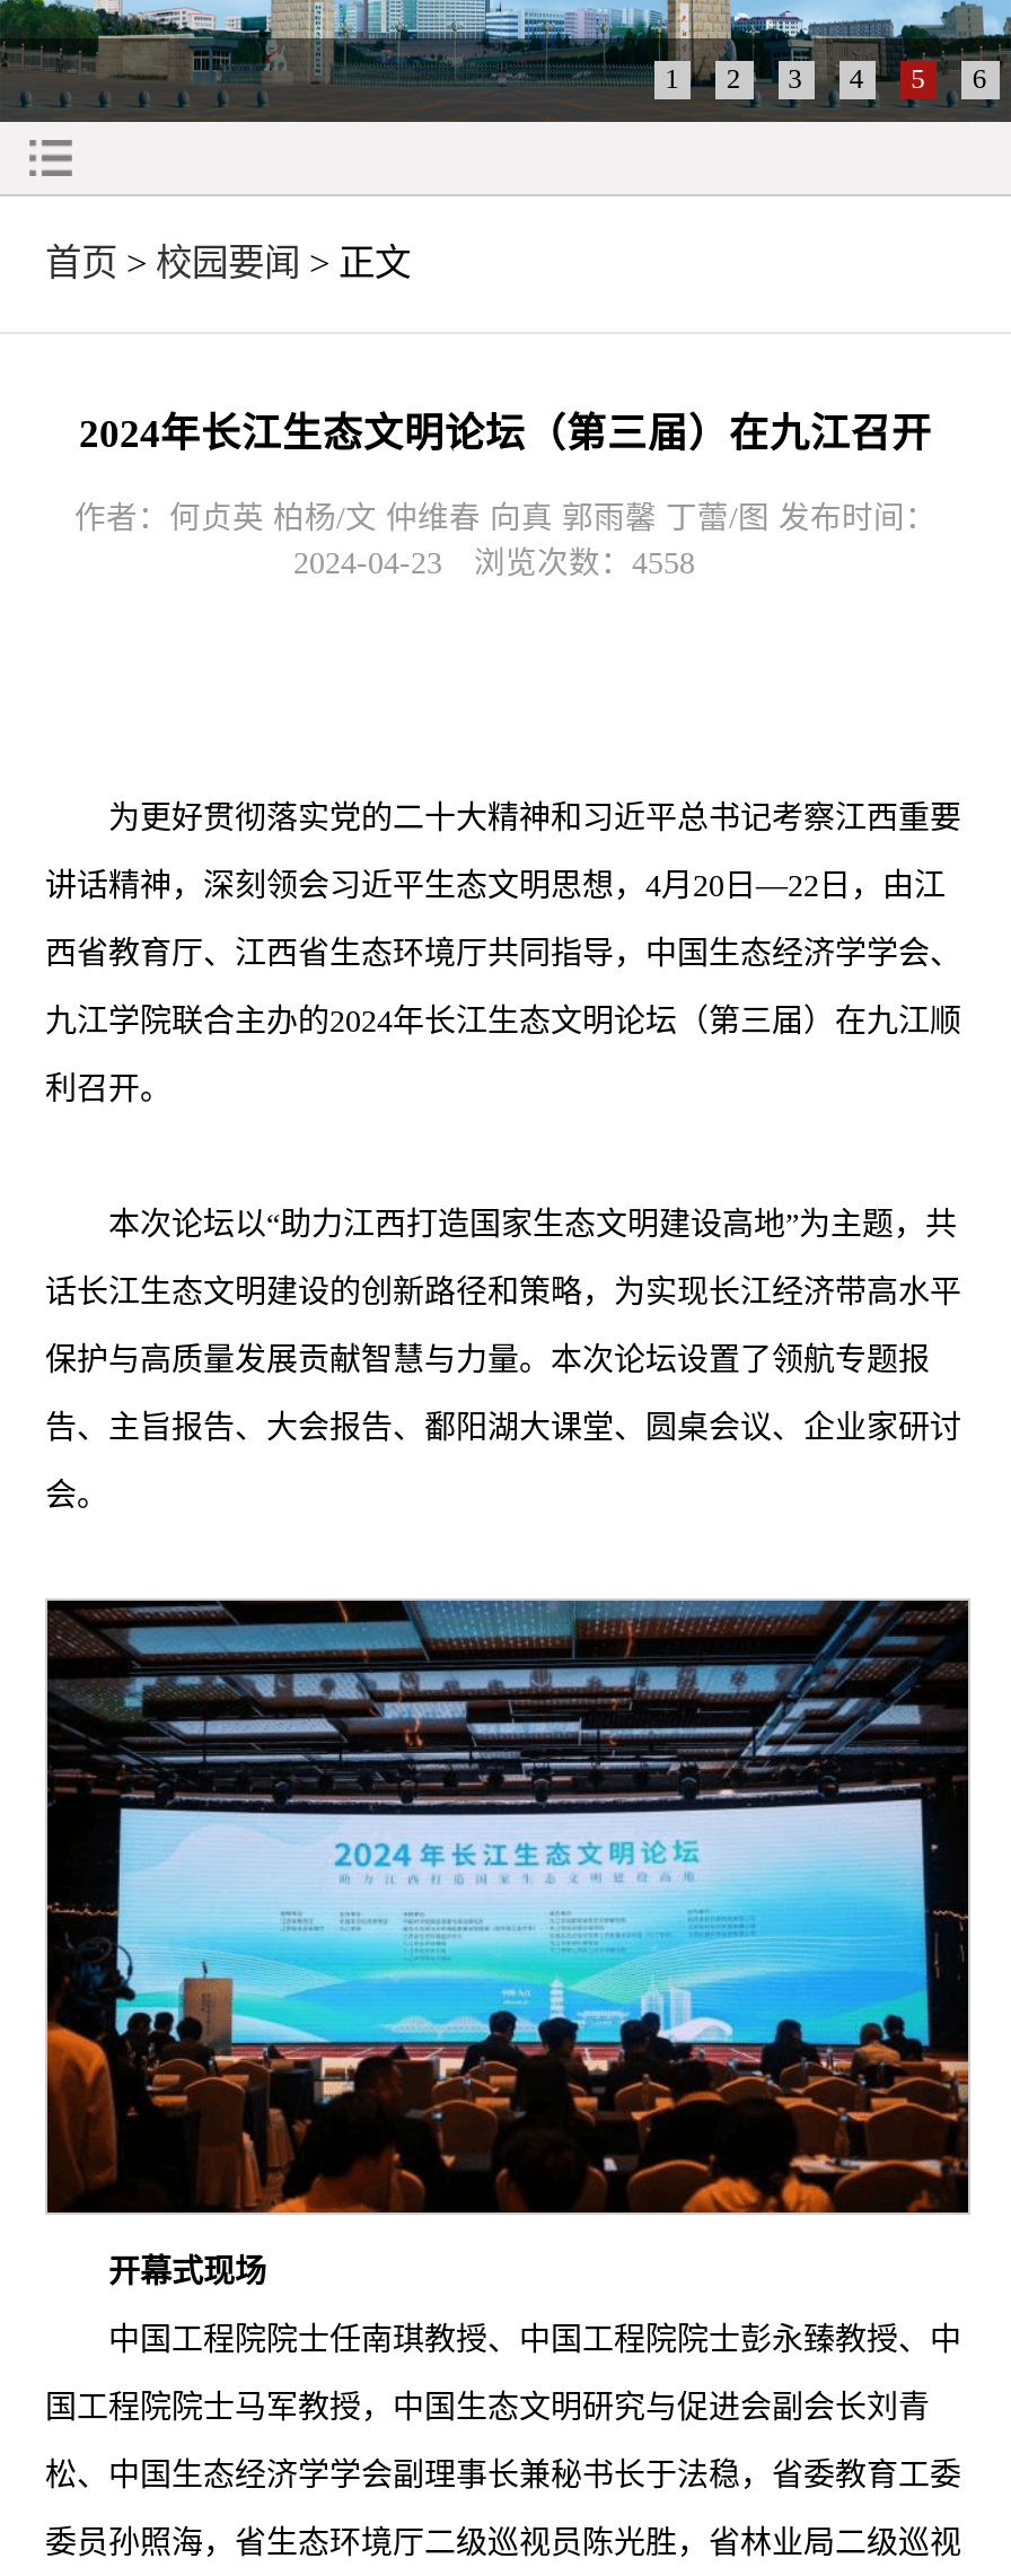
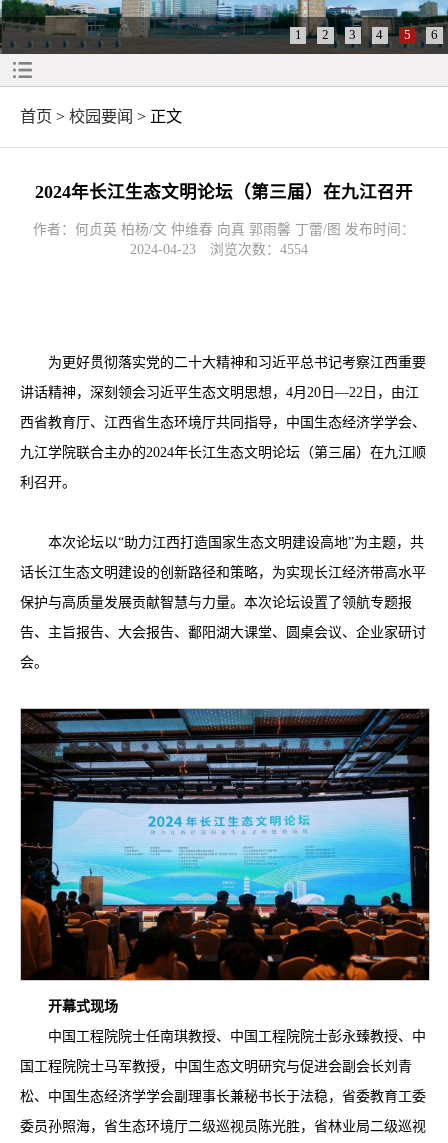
- 2024-04-23 浏览次数：4558
+ 2024-04-23 浏览次数：4554
